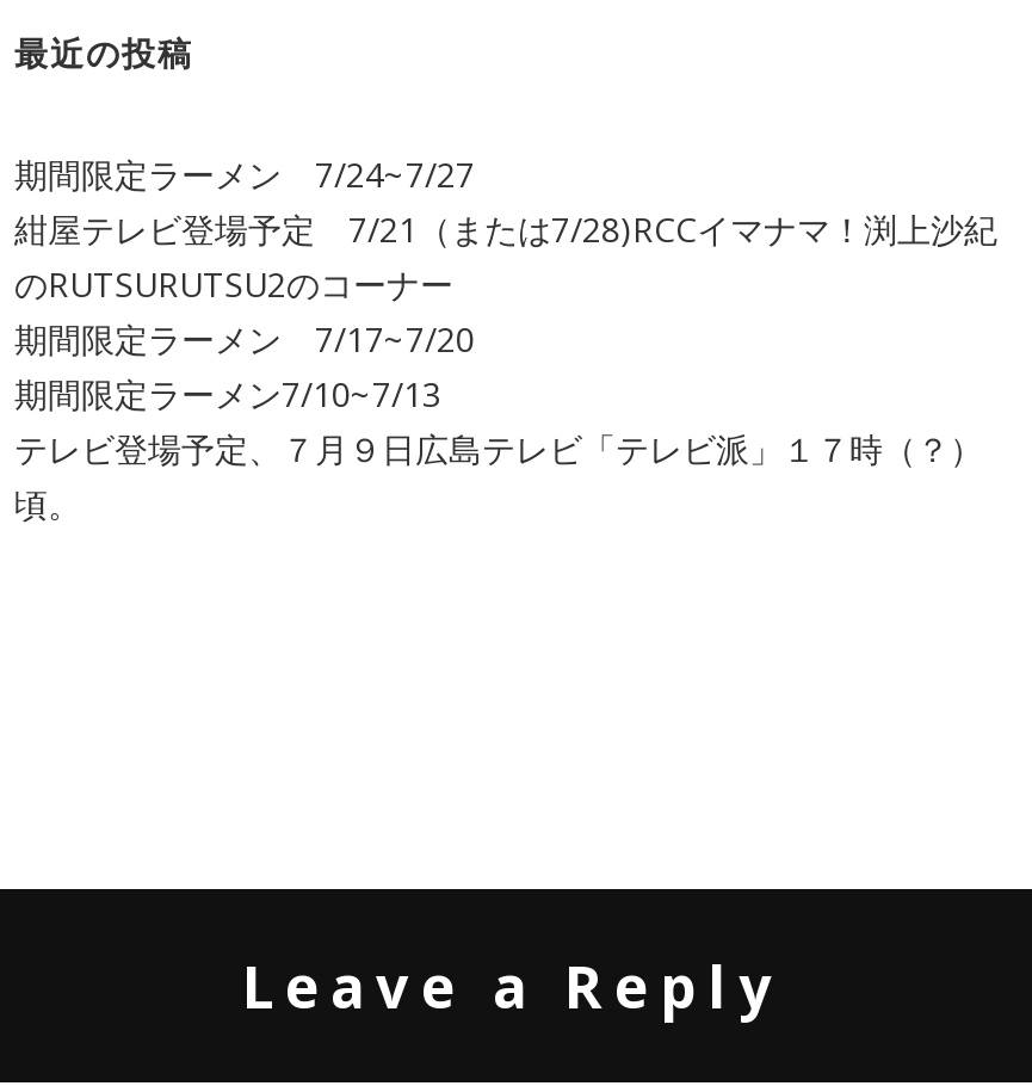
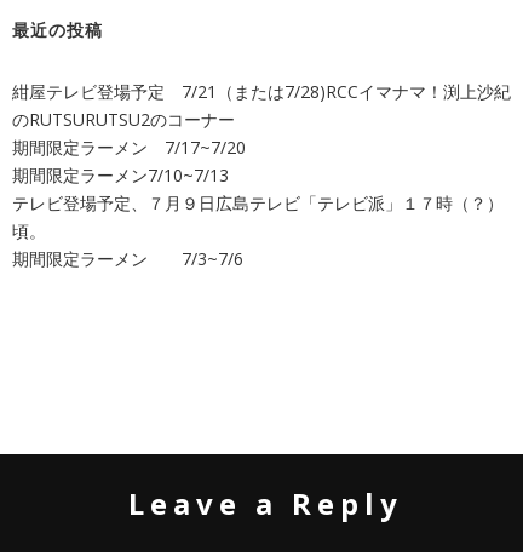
- 期間限定ラーメン 7/24~7/27

moved up: 紺屋テレビ登場予定 7/21（または7/28)RCCイマナマ！渕上沙紀 | のRUTSURUTSU2のコーナー | 期間限定ラーメン 7/17~7/20 | 期間限定ラーメン7/10~7/13 | テレビ登場予定、７月９日広島テレビ「テレビ派」１７時（？） | 頃。

+ 期間限定ラーメン 7/3~7/6
